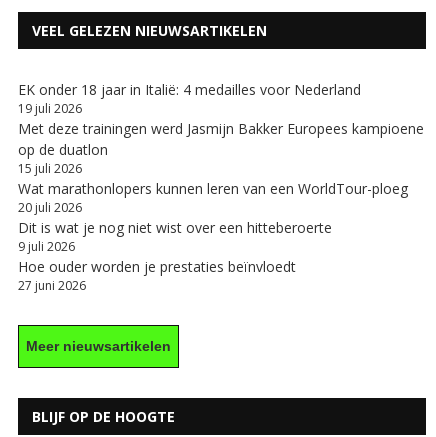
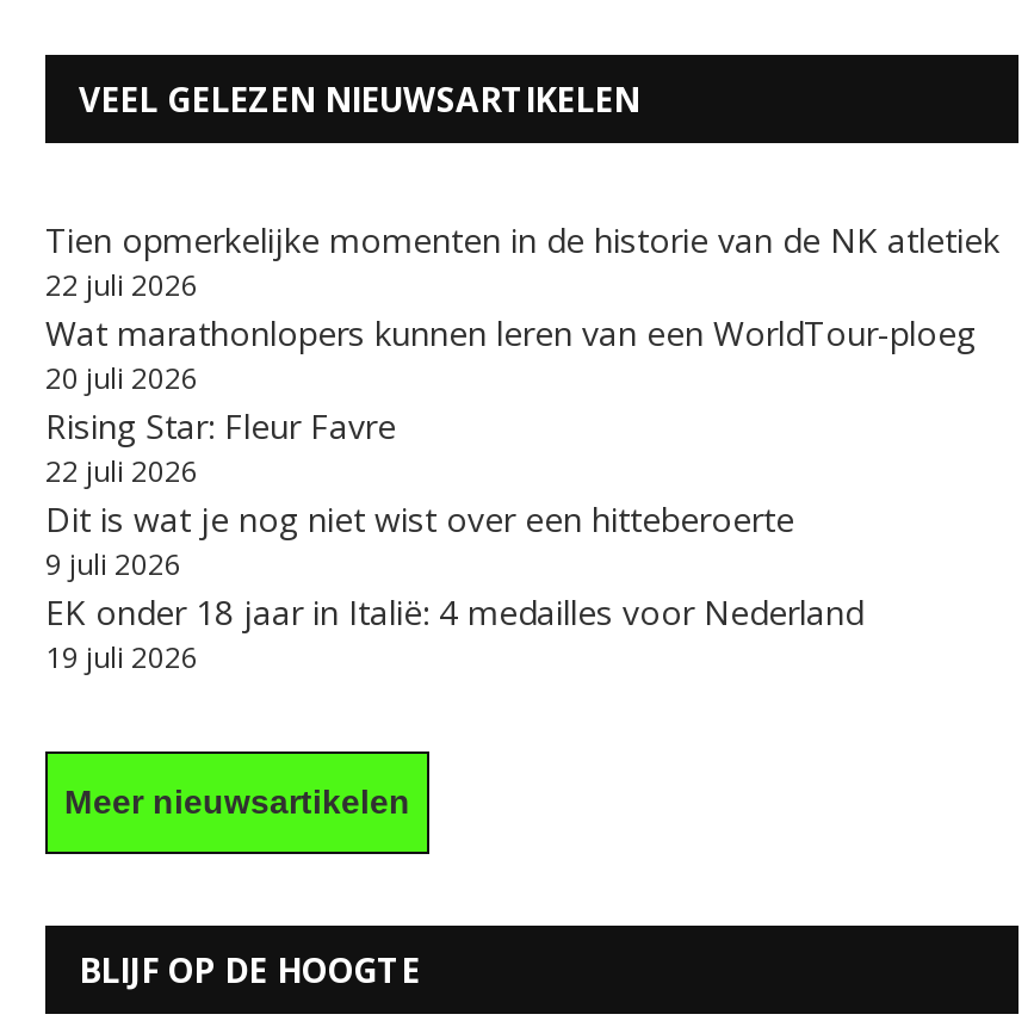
+ Tien opmerkelijke momenten in de historie van de NK atletiek
+ 22 juli 2026
+ Rising Star: Fleur Favre
+ 22 juli 2026

moved down: EK onder 18 jaar in Italië: 4 medailles voor Nederland | 19 juli 2026

- Met deze trainingen werd Jasmijn Bakker Europees kampioene
- op de duatlon
- 15 juli 2026
- Hoe ouder worden je prestaties beïnvloedt
- 27 juni 2026

moved up: Wat marathonlopers kunnen leren van een WorldTour-ploeg | 20 juli 2026 | Dit is wat je nog niet wist over een hitteberoerte | 9 juli 2026
